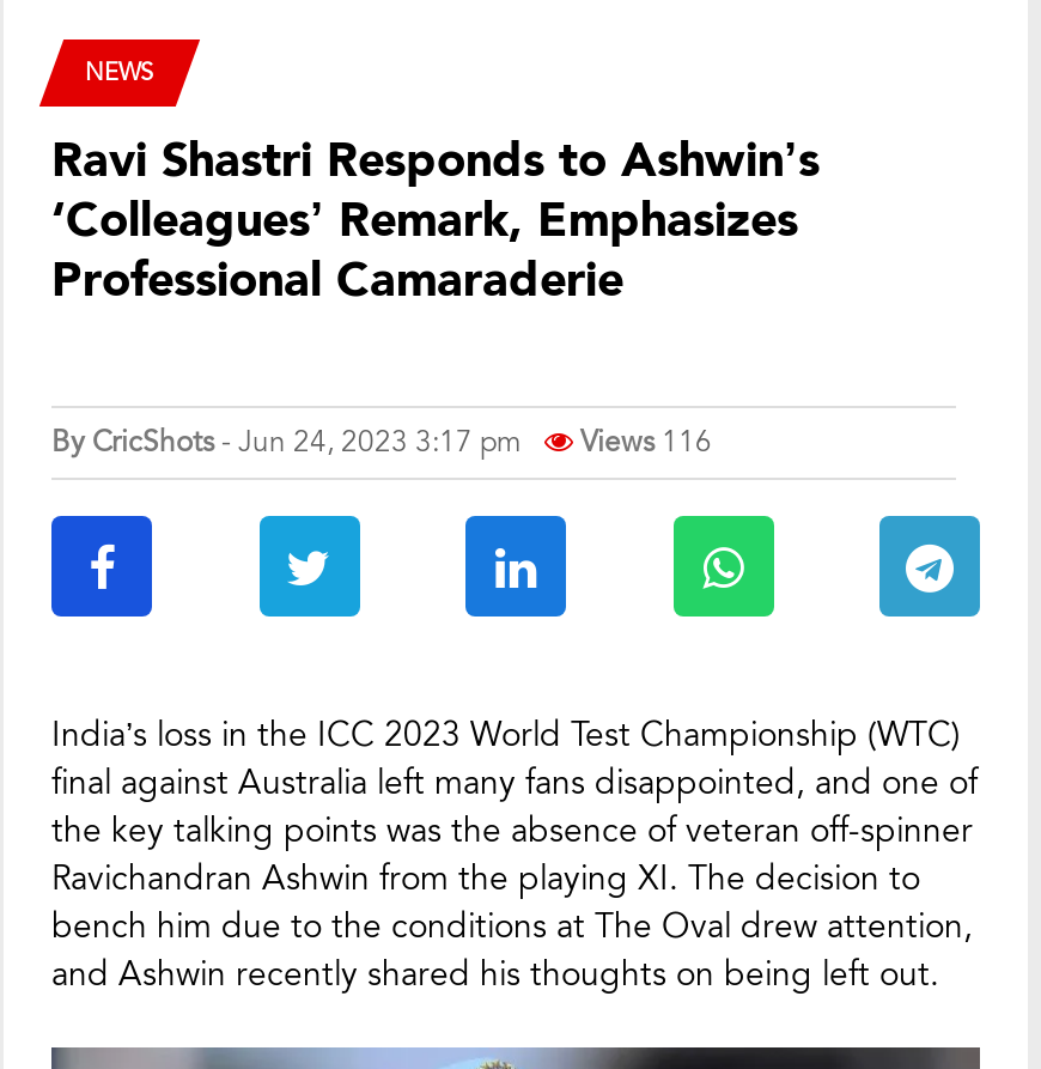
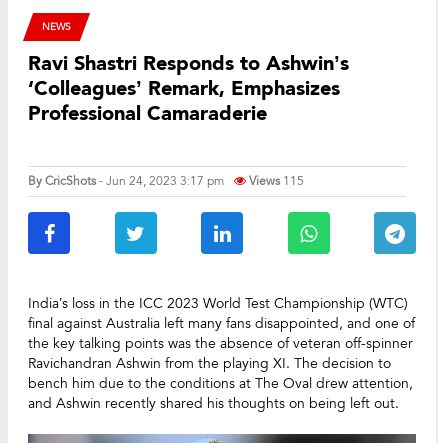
- By CricShots - Jun 24, 2023 3:17 pm Views 116
+ By CricShots - Jun 24, 2023 3:17 pm Views 115
